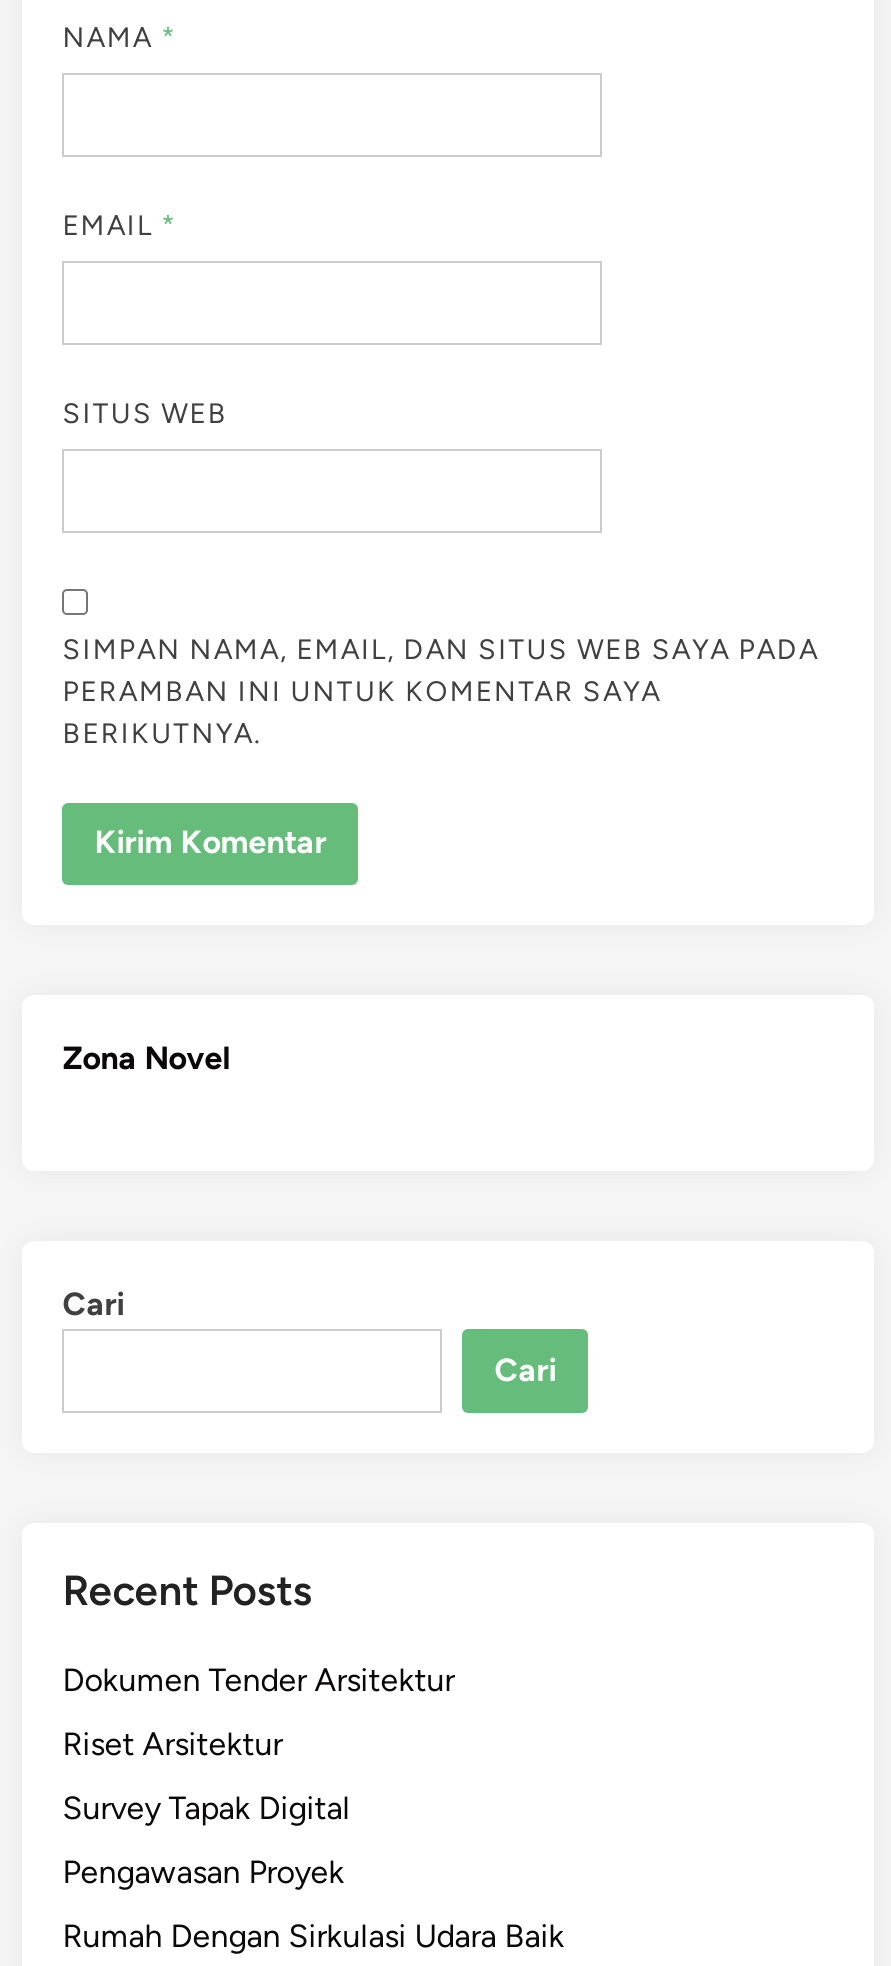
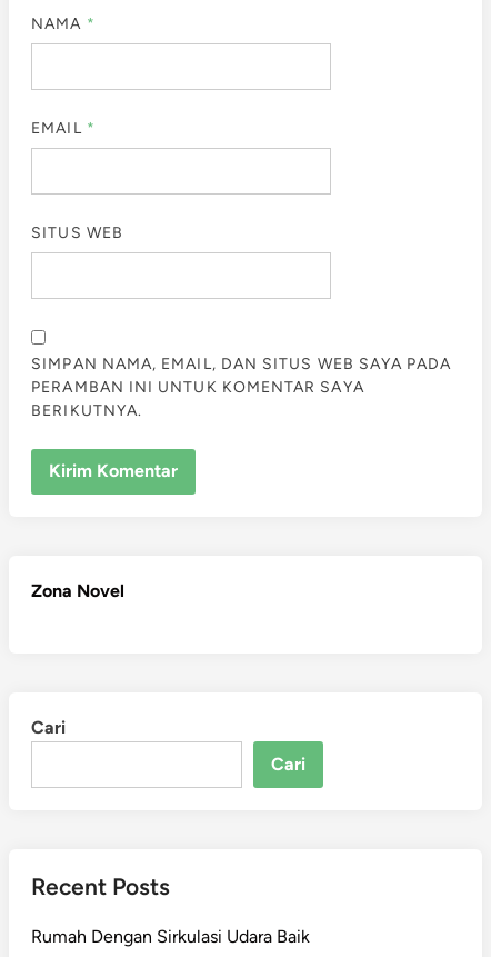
- Dokumen Tender Arsitektur
- Riset Arsitektur
- Survey Tapak Digital
- Pengawasan Proyek
